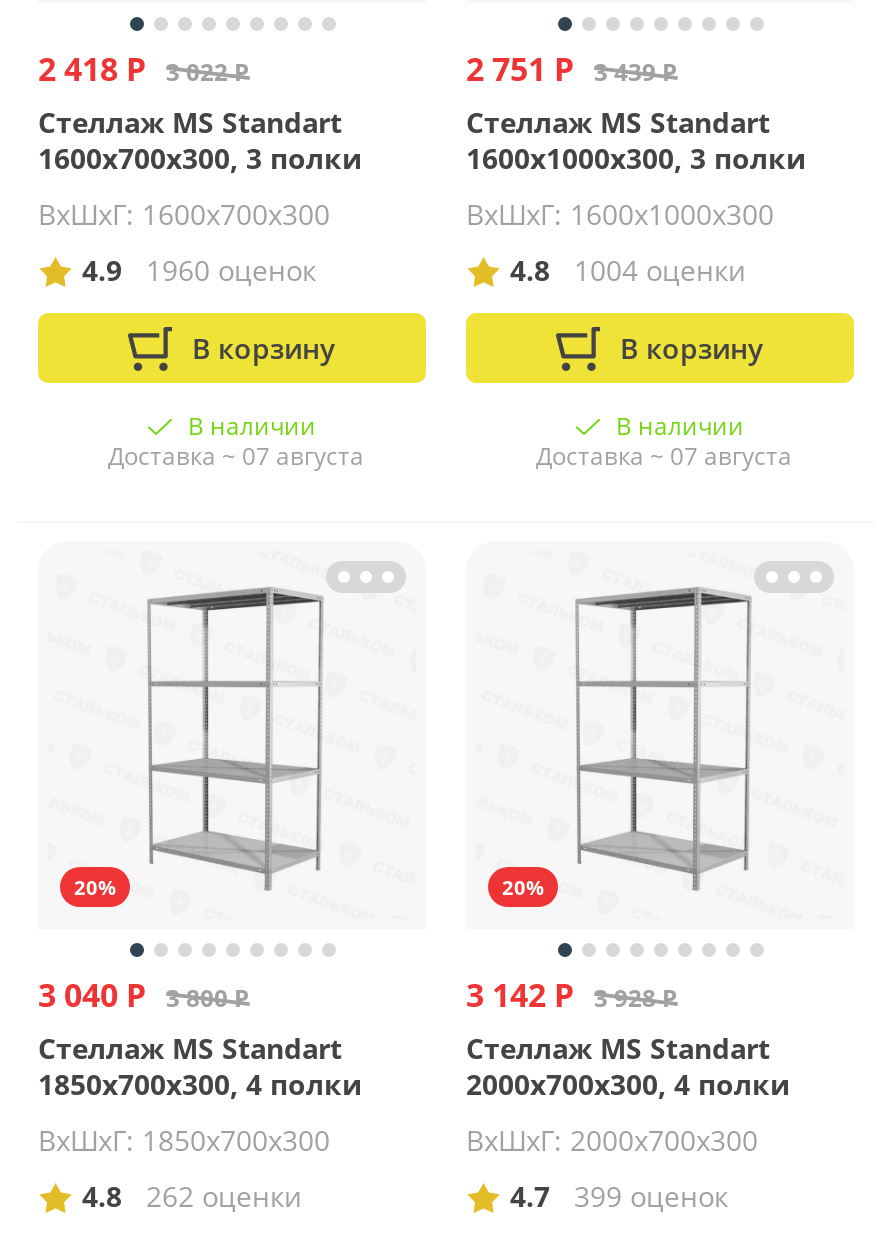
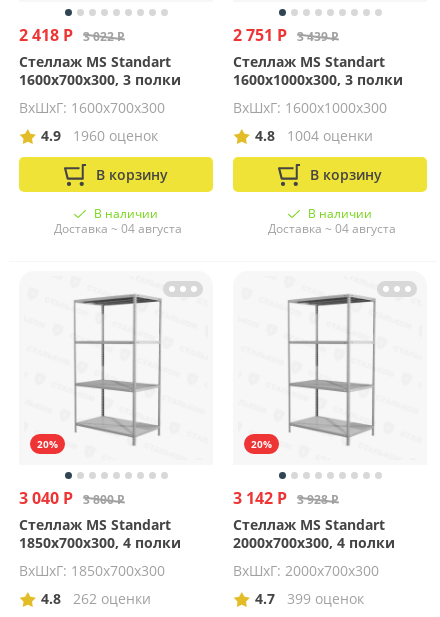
- Доставка ~ 07 августа
+ Доставка ~ 04 августа

- Доставка ~ 07 августа
+ Доставка ~ 04 августа
